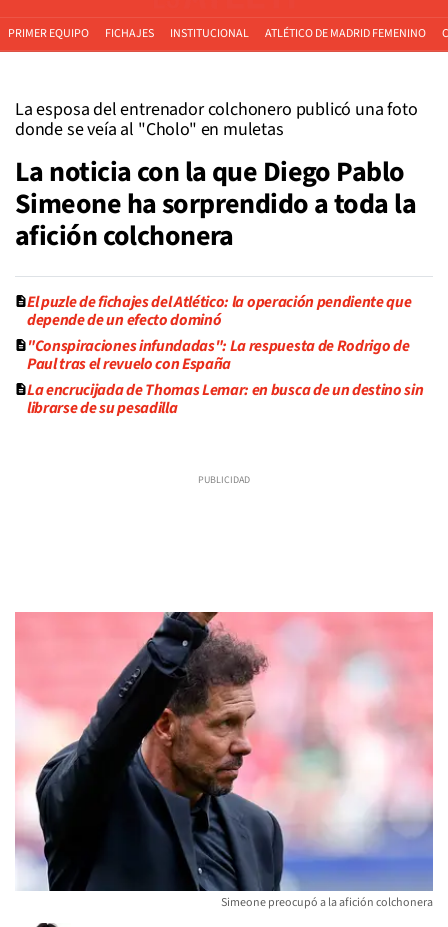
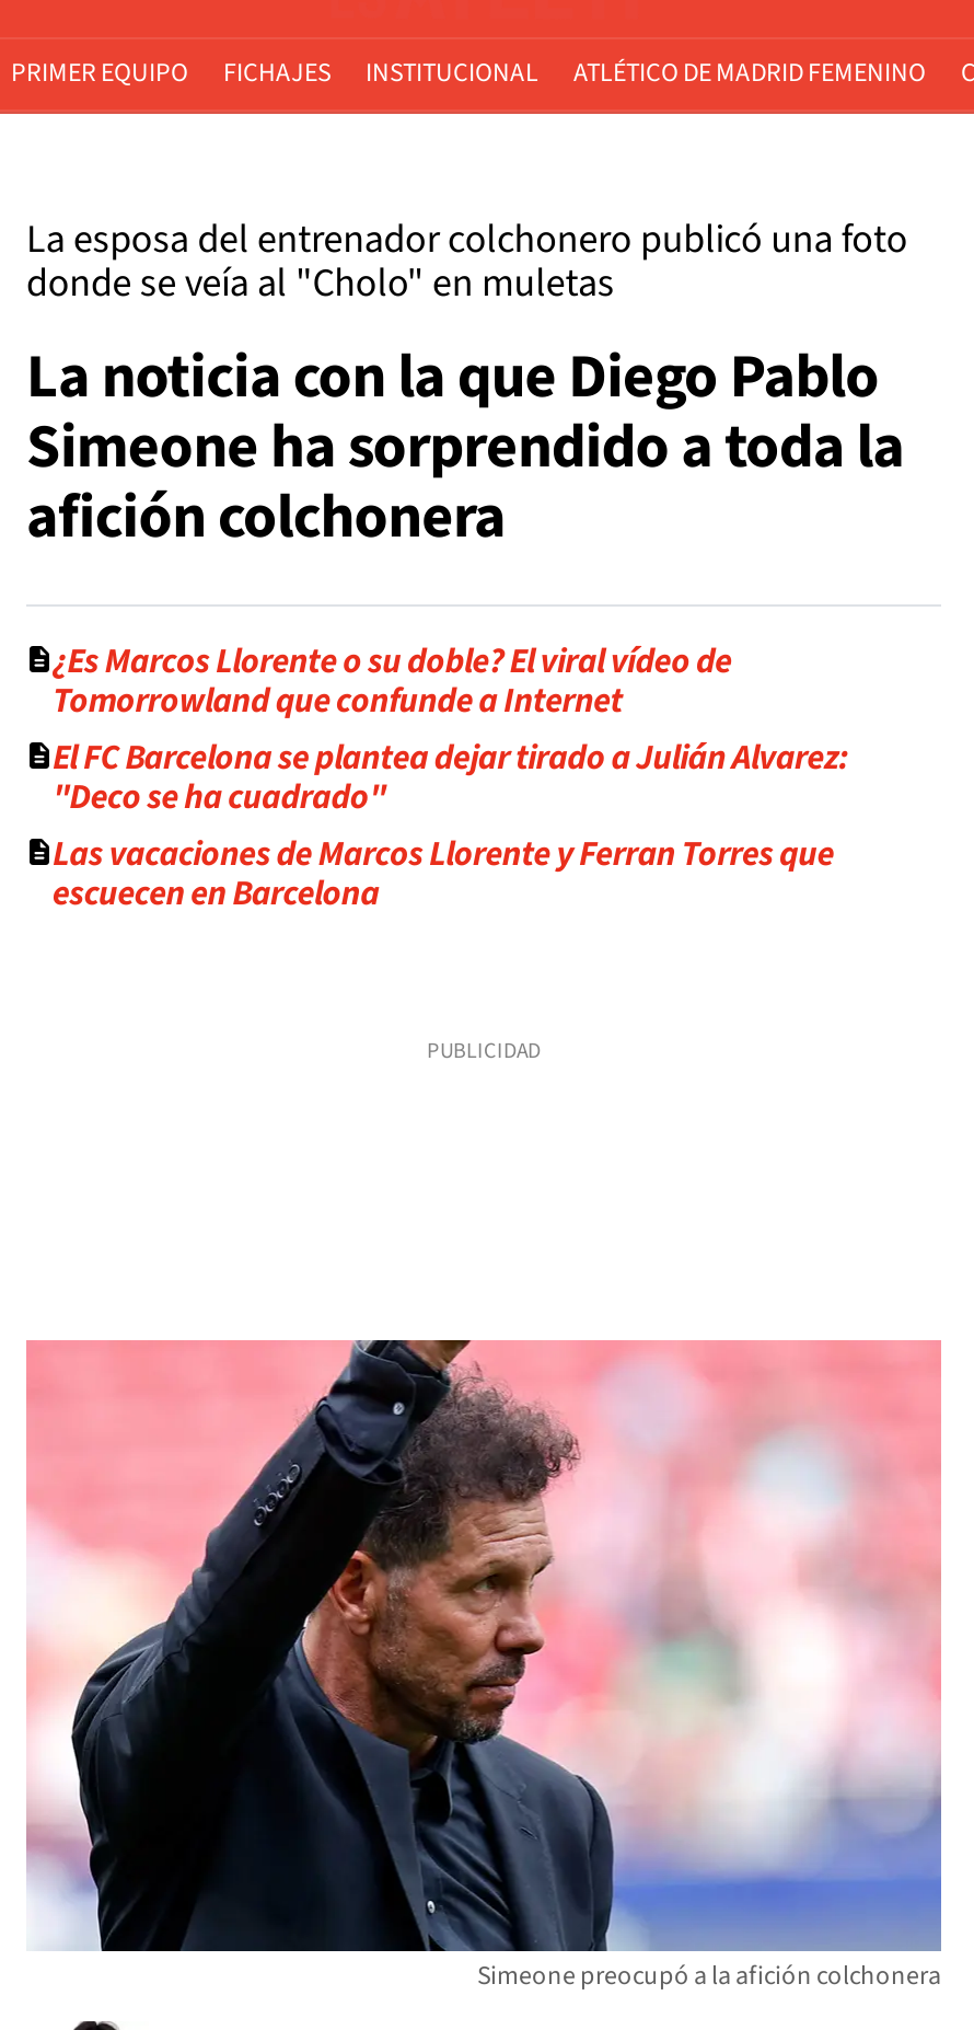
- El puzle de fichajes del Atlético: la operación pendiente que
- depende de un efecto dominó
- "Conspiraciones infundadas": La respuesta de Rodrigo de
- Paul tras el revuelo con España
- La encrucijada de Thomas Lemar: en busca de un destino sin
- librarse de su pesadilla
+ ¿Es Marcos Llorente o su doble? El viral vídeo de
+ Tomorrowland que confunde a Internet
+ El FC Barcelona se plantea dejar tirado a Julián Alvarez:
+ "Deco se ha cuadrado"
+ Las vacaciones de Marcos Llorente y Ferran Torres que
+ escuecen en Barcelona
